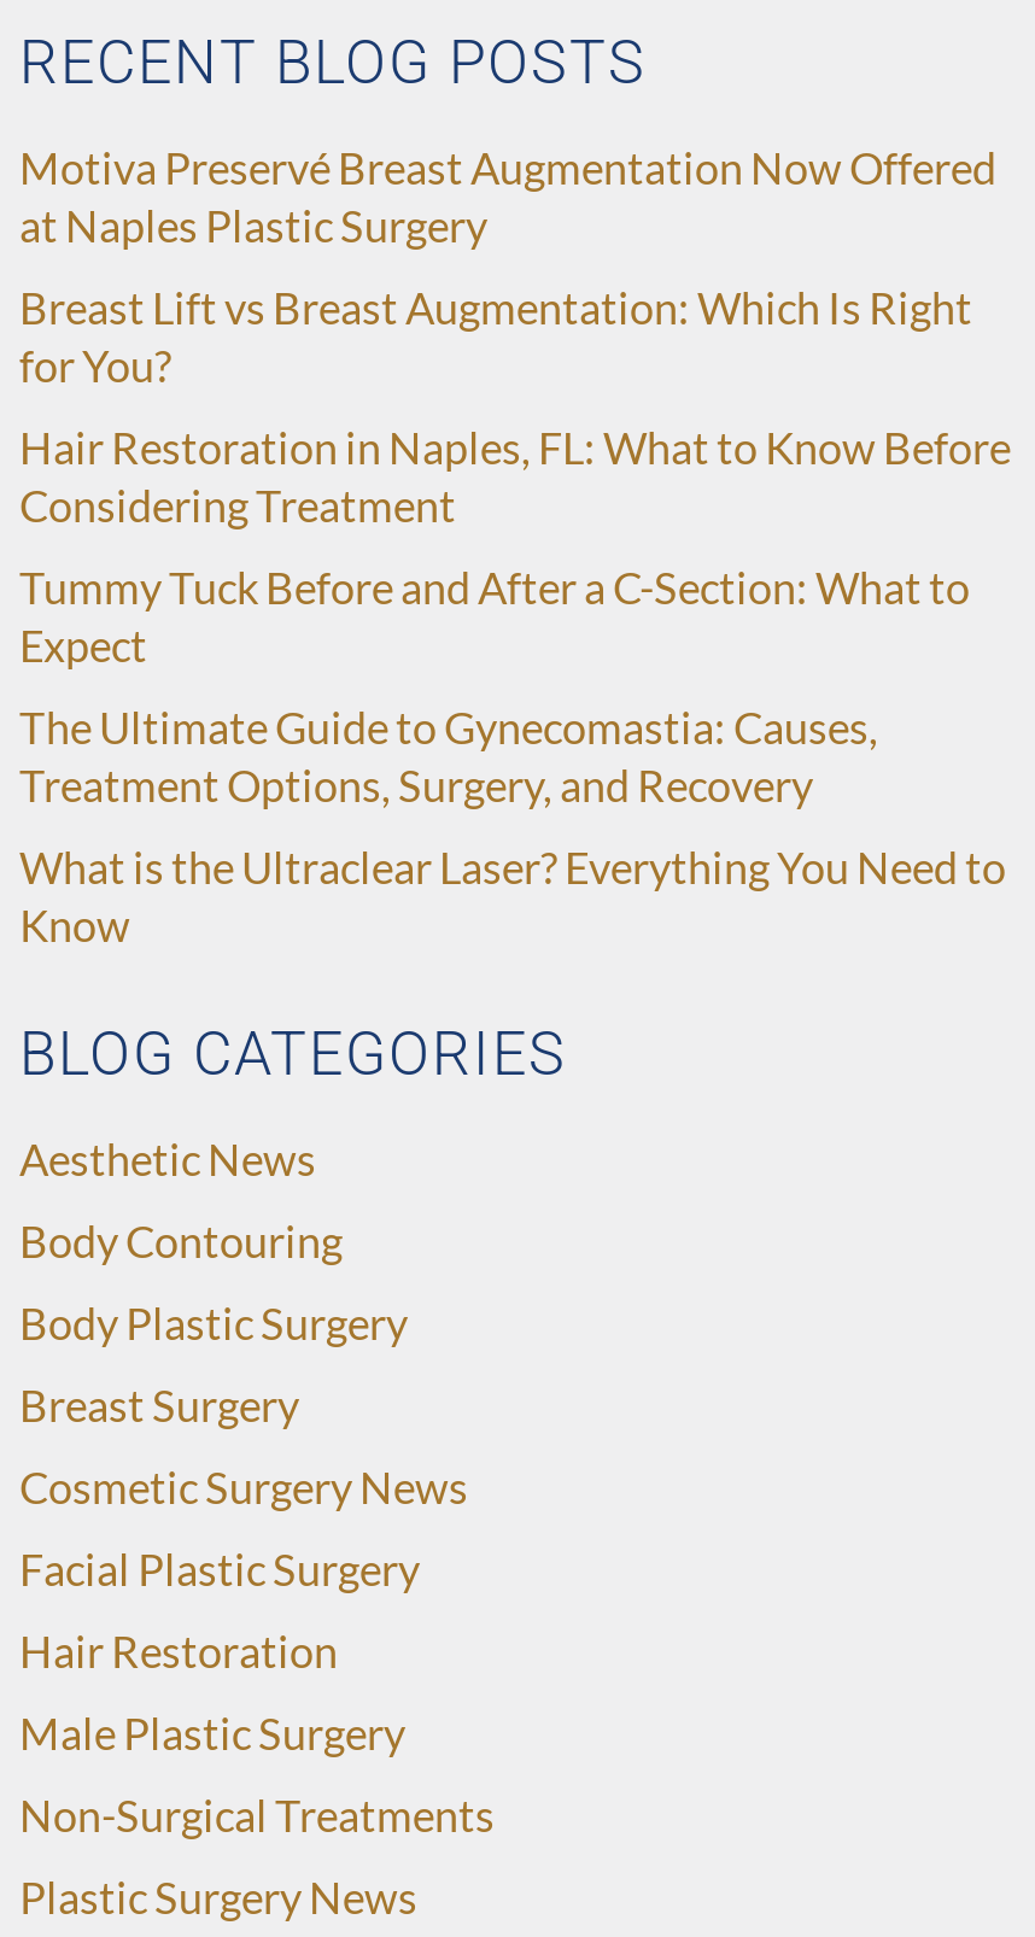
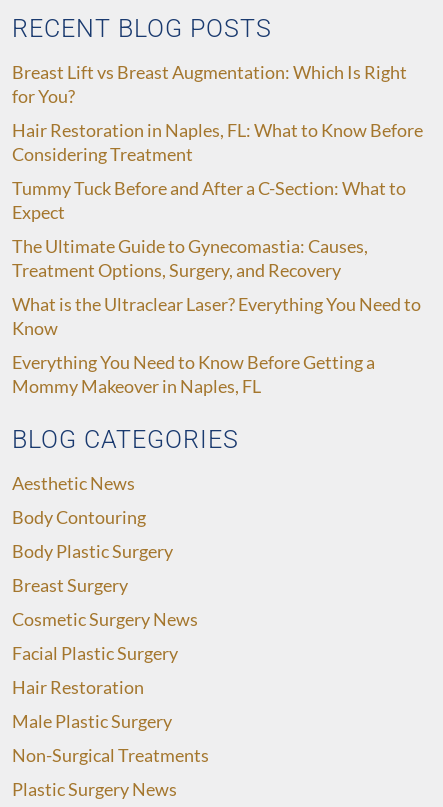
- Motiva Preservé Breast Augmentation Now Offered
- at Naples Plastic Surgery

moved up: Breast Lift vs Breast Augmentation: Which Is Right | for You? | Hair Restoration in Naples, FL: What to Know Before | ... | What is the Ultraclear Laser? Everything You Need to | Know

+ Everything You Need to Know Before Getting a
+ Mommy Makeover in Naples, FL
